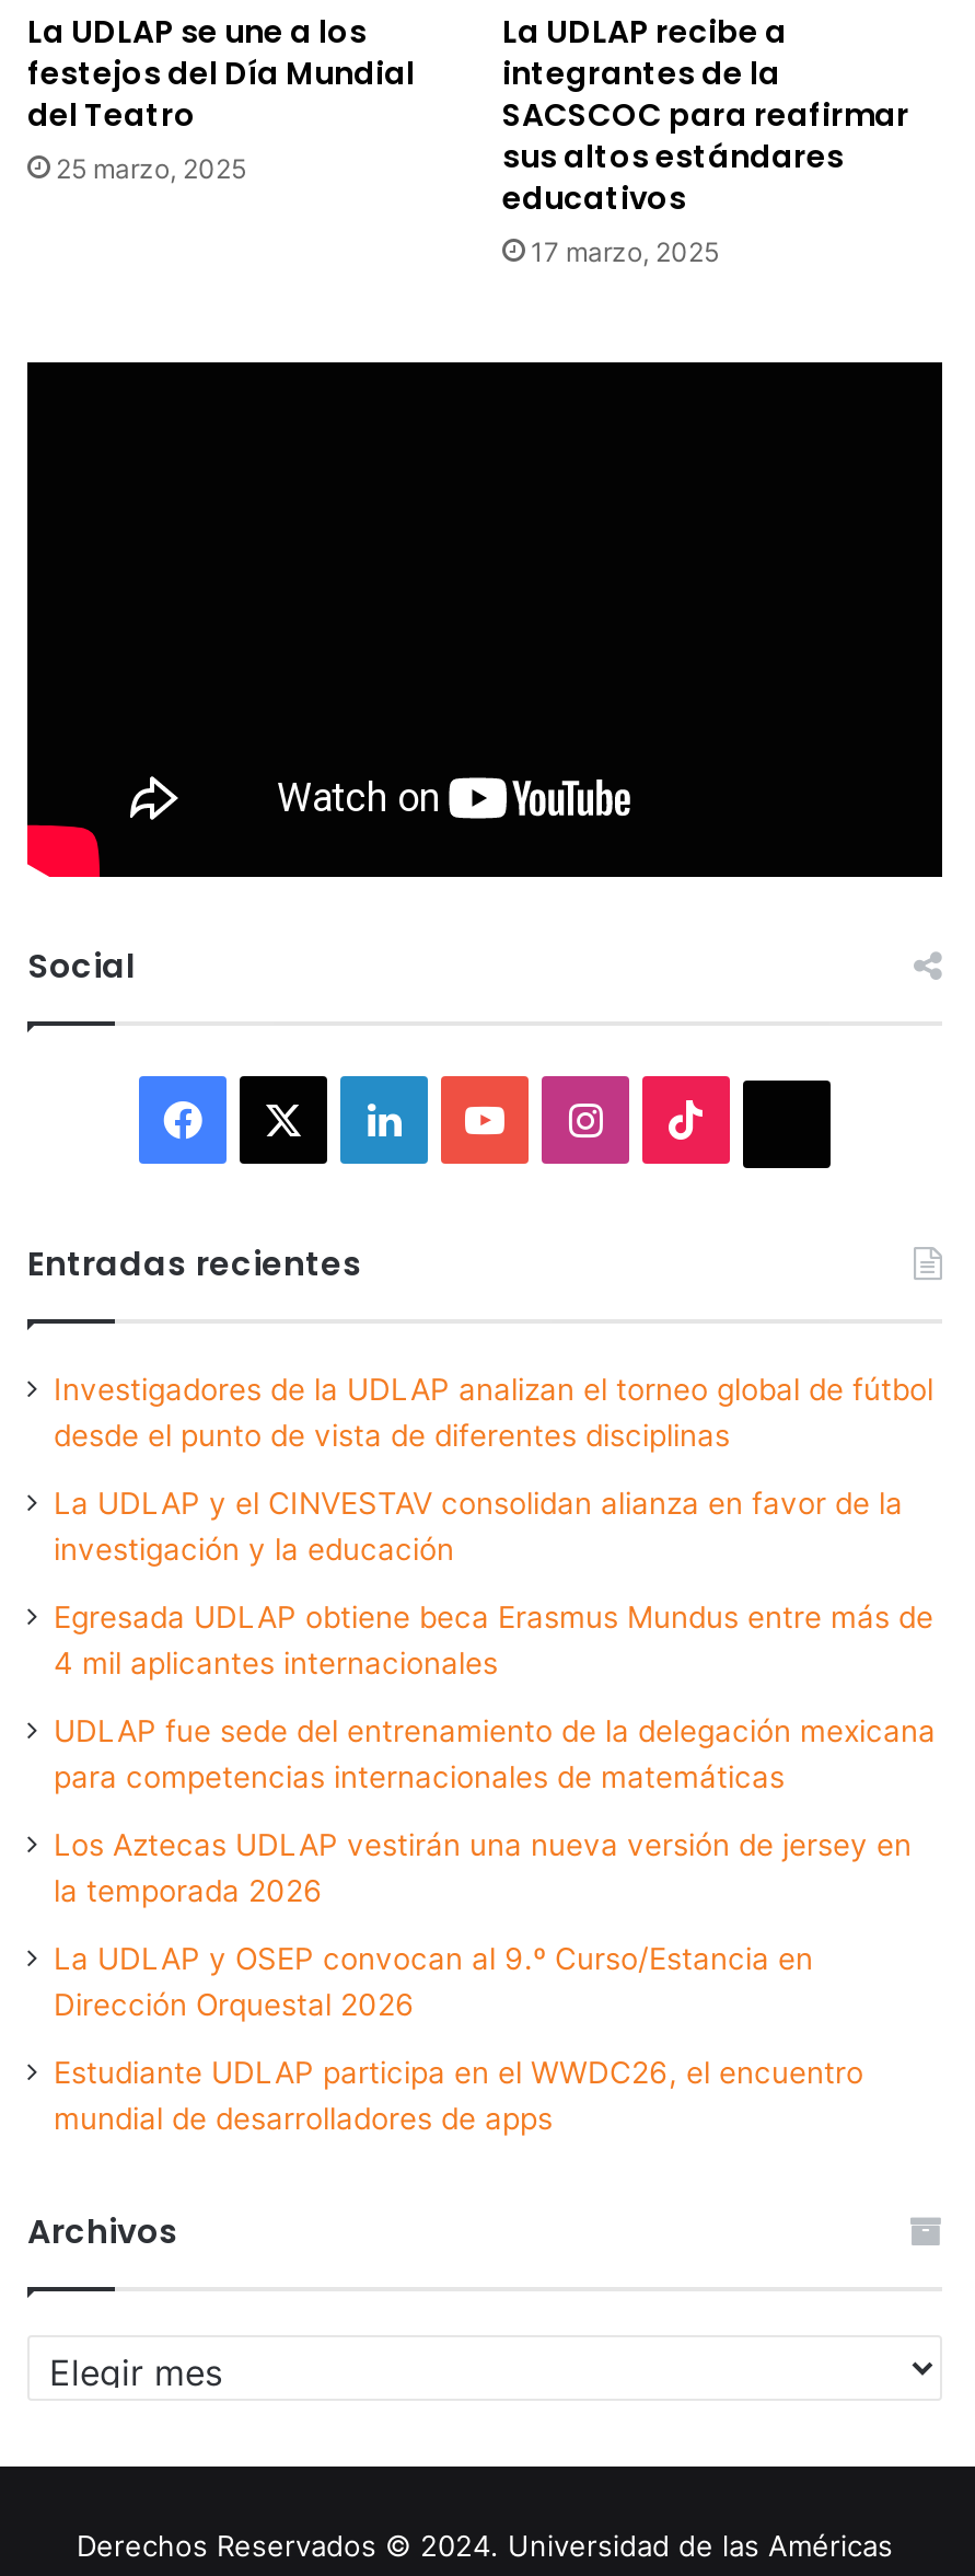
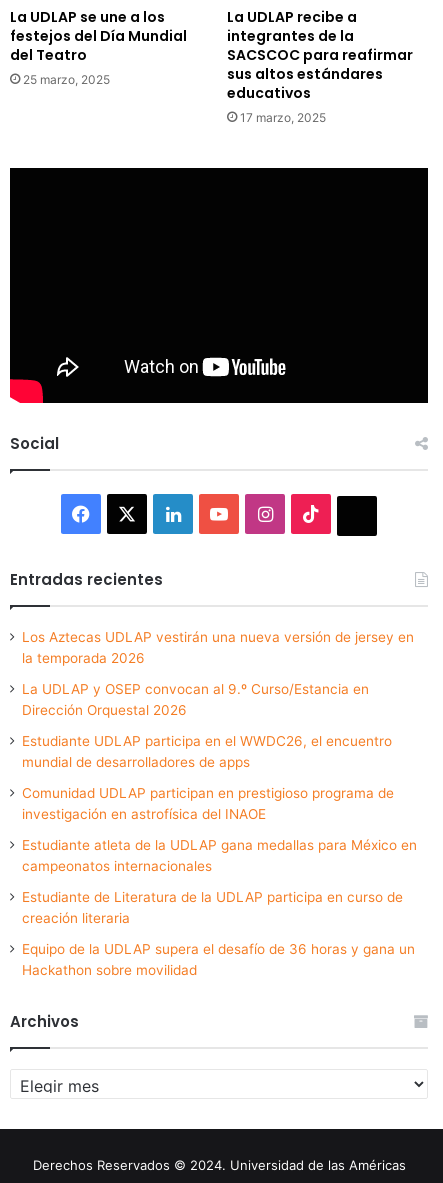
- Investigadores de la UDLAP analizan el torneo global de fútbol
- desde el punto de vista de diferentes disciplinas
- La UDLAP y el CINVESTAV consolidan alianza en favor de la
- investigación y la educación
- Egresada UDLAP obtiene beca Erasmus Mundus entre más de
- 4 mil aplicantes internacionales
- UDLAP fue sede del entrenamiento de la delegación mexicana
- para competencias internacionales de matemáticas

moved up: Los Aztecas UDLAP vestirán una nueva versión de jersey en | la temporada 2026 | La UDLAP y OSEP convocan al 9.º Curso/Estancia en | Dirección Orquestal 2026 | Estudiante UDLAP participa en el WWDC26, el encuentro | mundial de desarrolladores de apps

+ Comunidad UDLAP participan en prestigioso programa de
+ investigación en astrofísica del INAOE
+ Estudiante atleta de la UDLAP gana medallas para México en
+ campeonatos internacionales
+ Estudiante de Literatura de la UDLAP participa en curso de
+ creación literaria
+ Equipo de la UDLAP supera el desafío de 36 horas y gana un
+ Hackathon sobre movilidad
